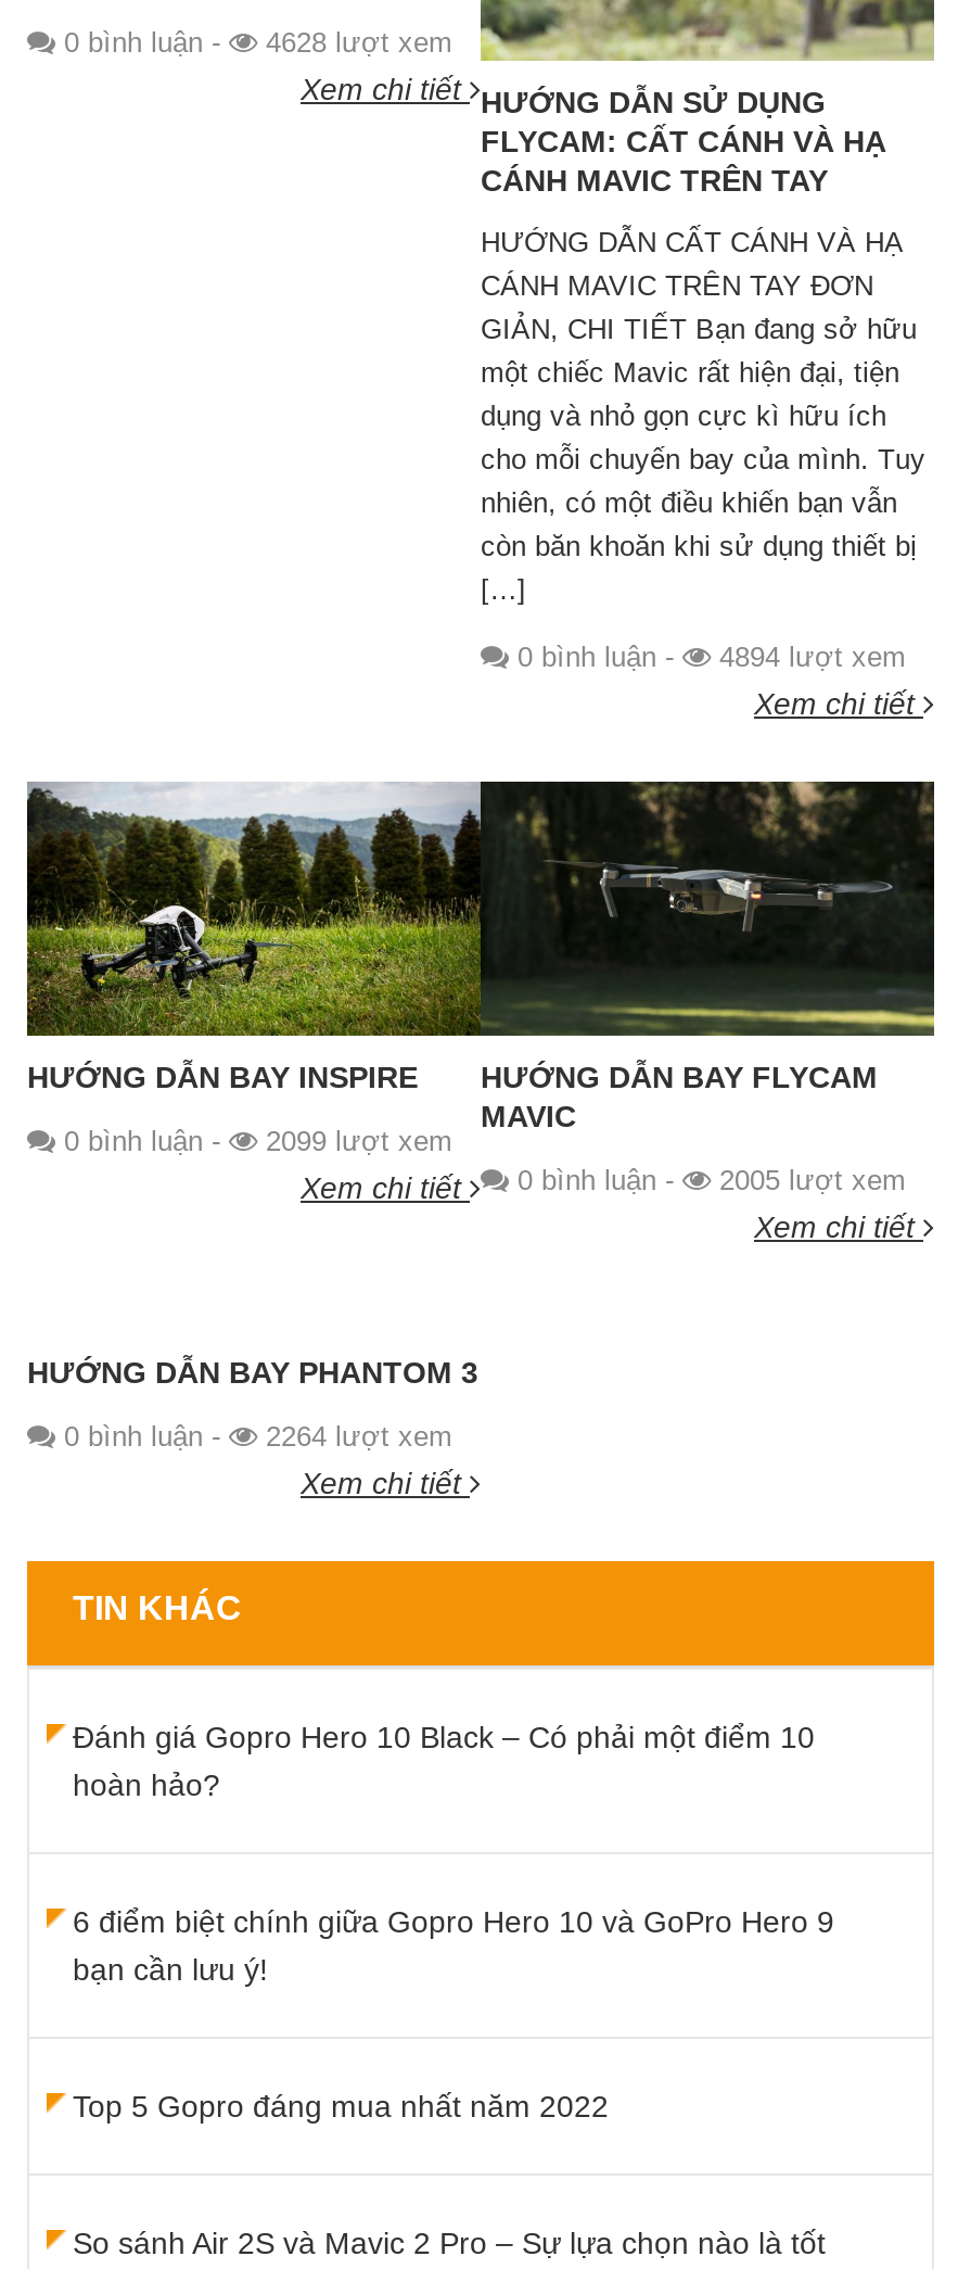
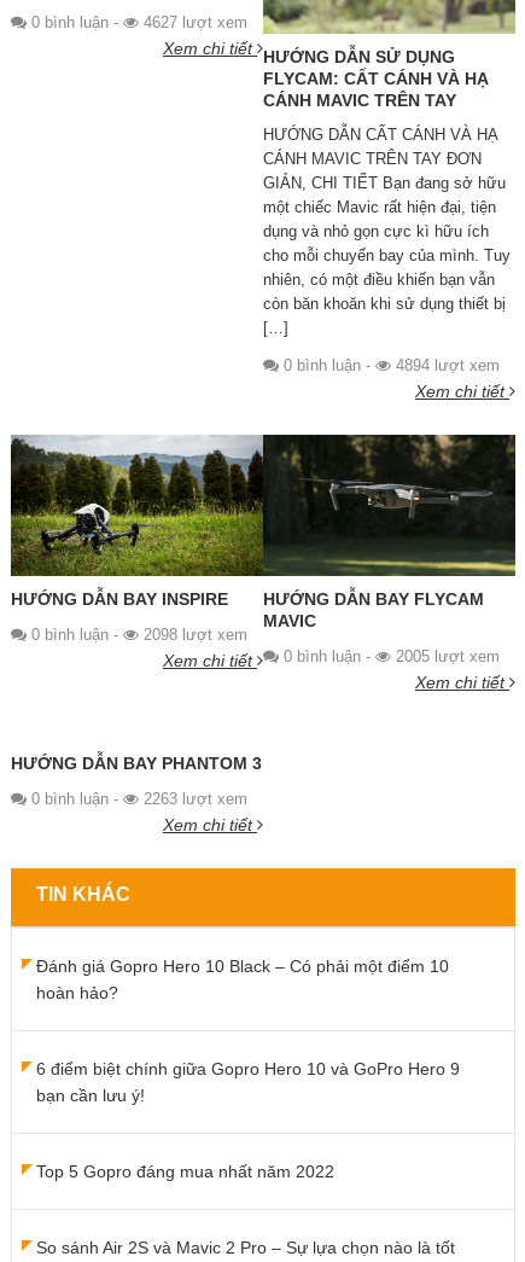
- 0 bình luận - 4628 lượt xem
+ 0 bình luận - 4627 lượt xem

- 0 bình luận - 2099 lượt xem
+ 0 bình luận - 2098 lượt xem

- 0 bình luận - 2264 lượt xem
+ 0 bình luận - 2263 lượt xem
